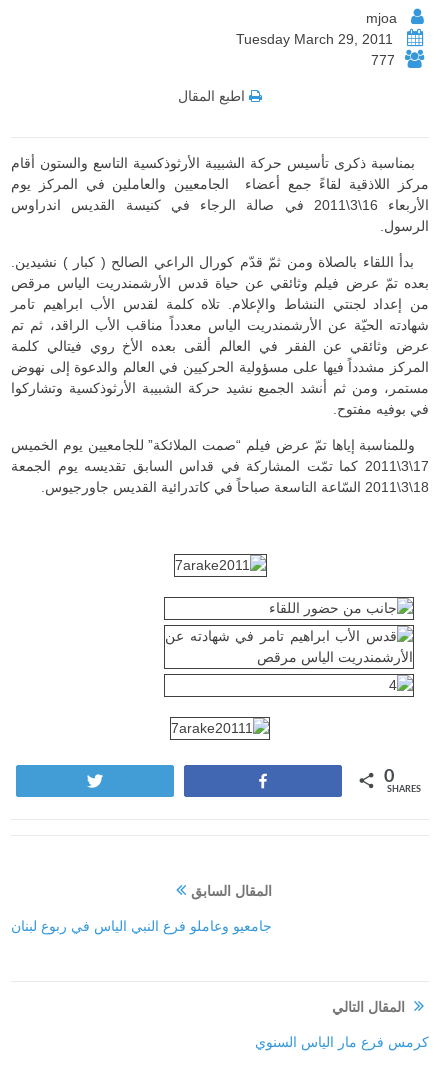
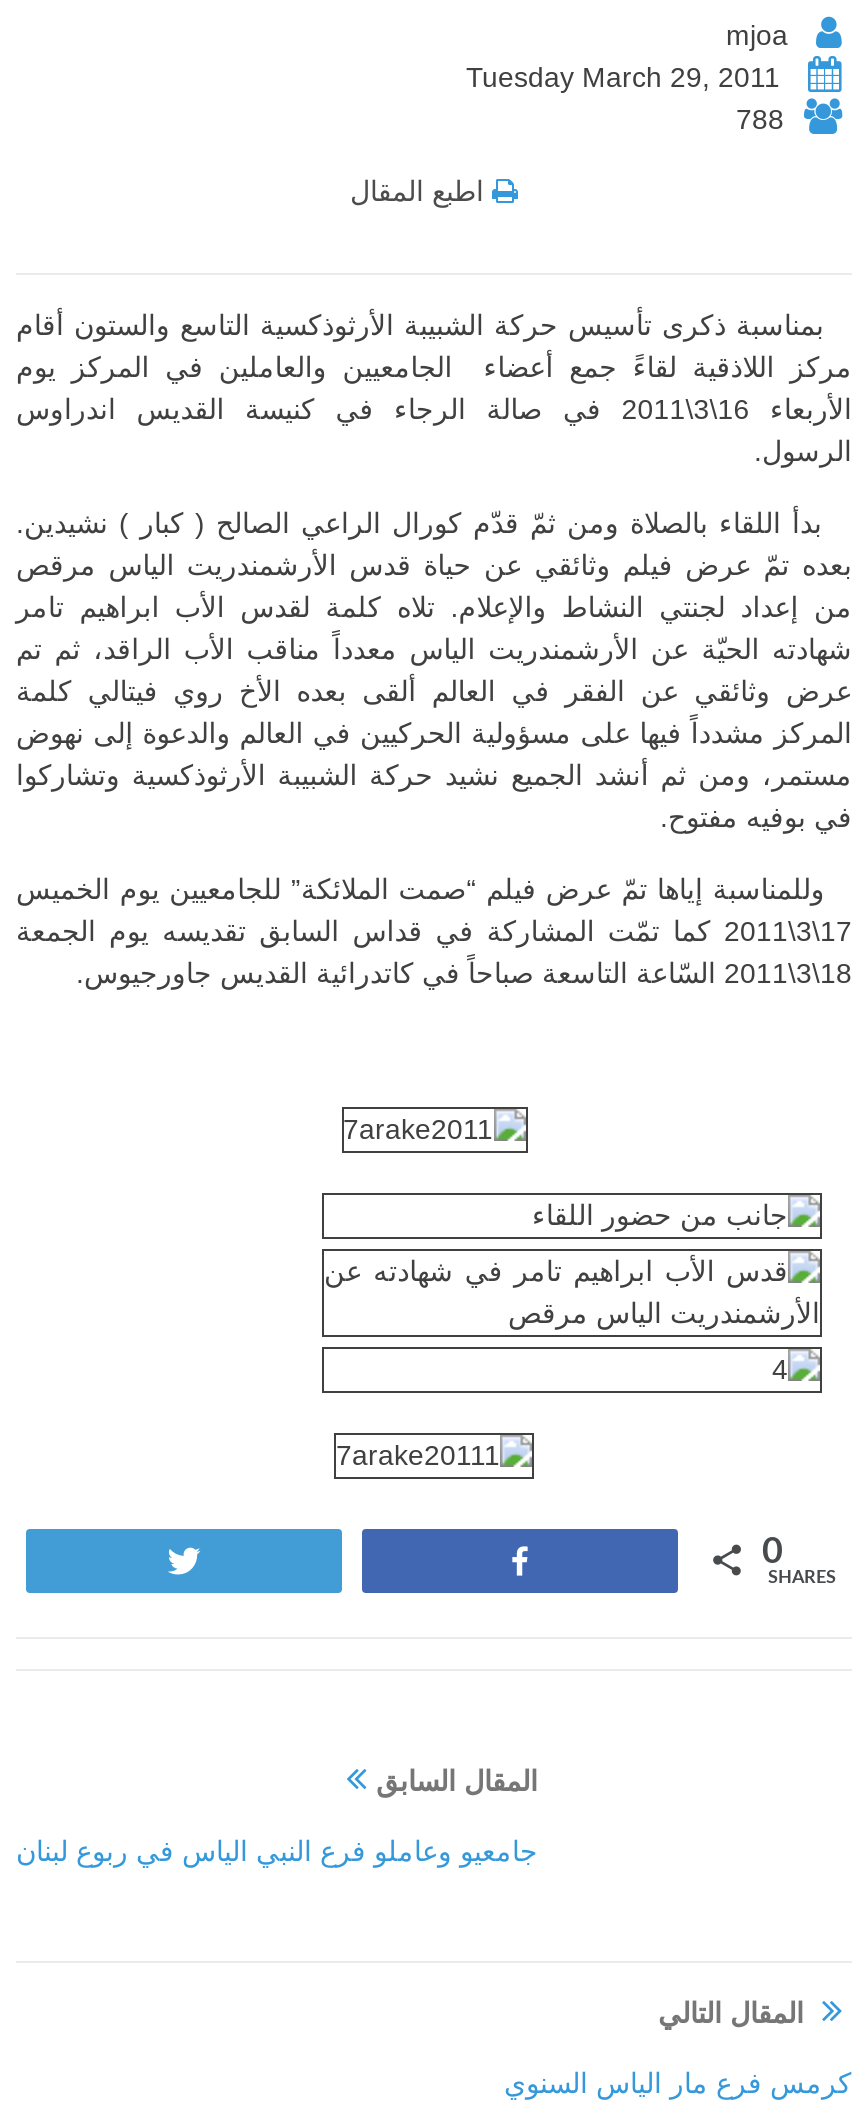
- 777
+ 788
